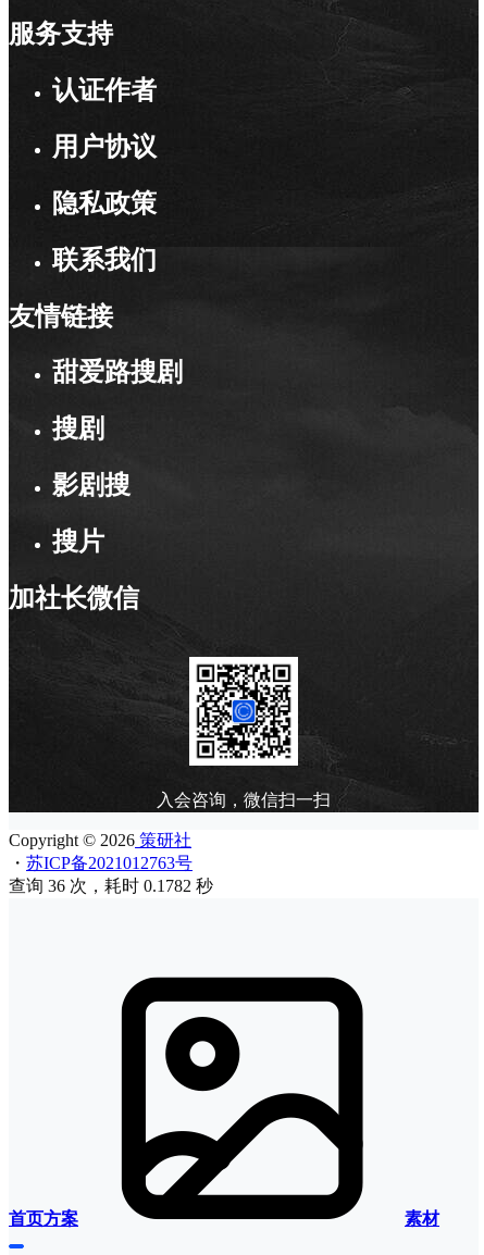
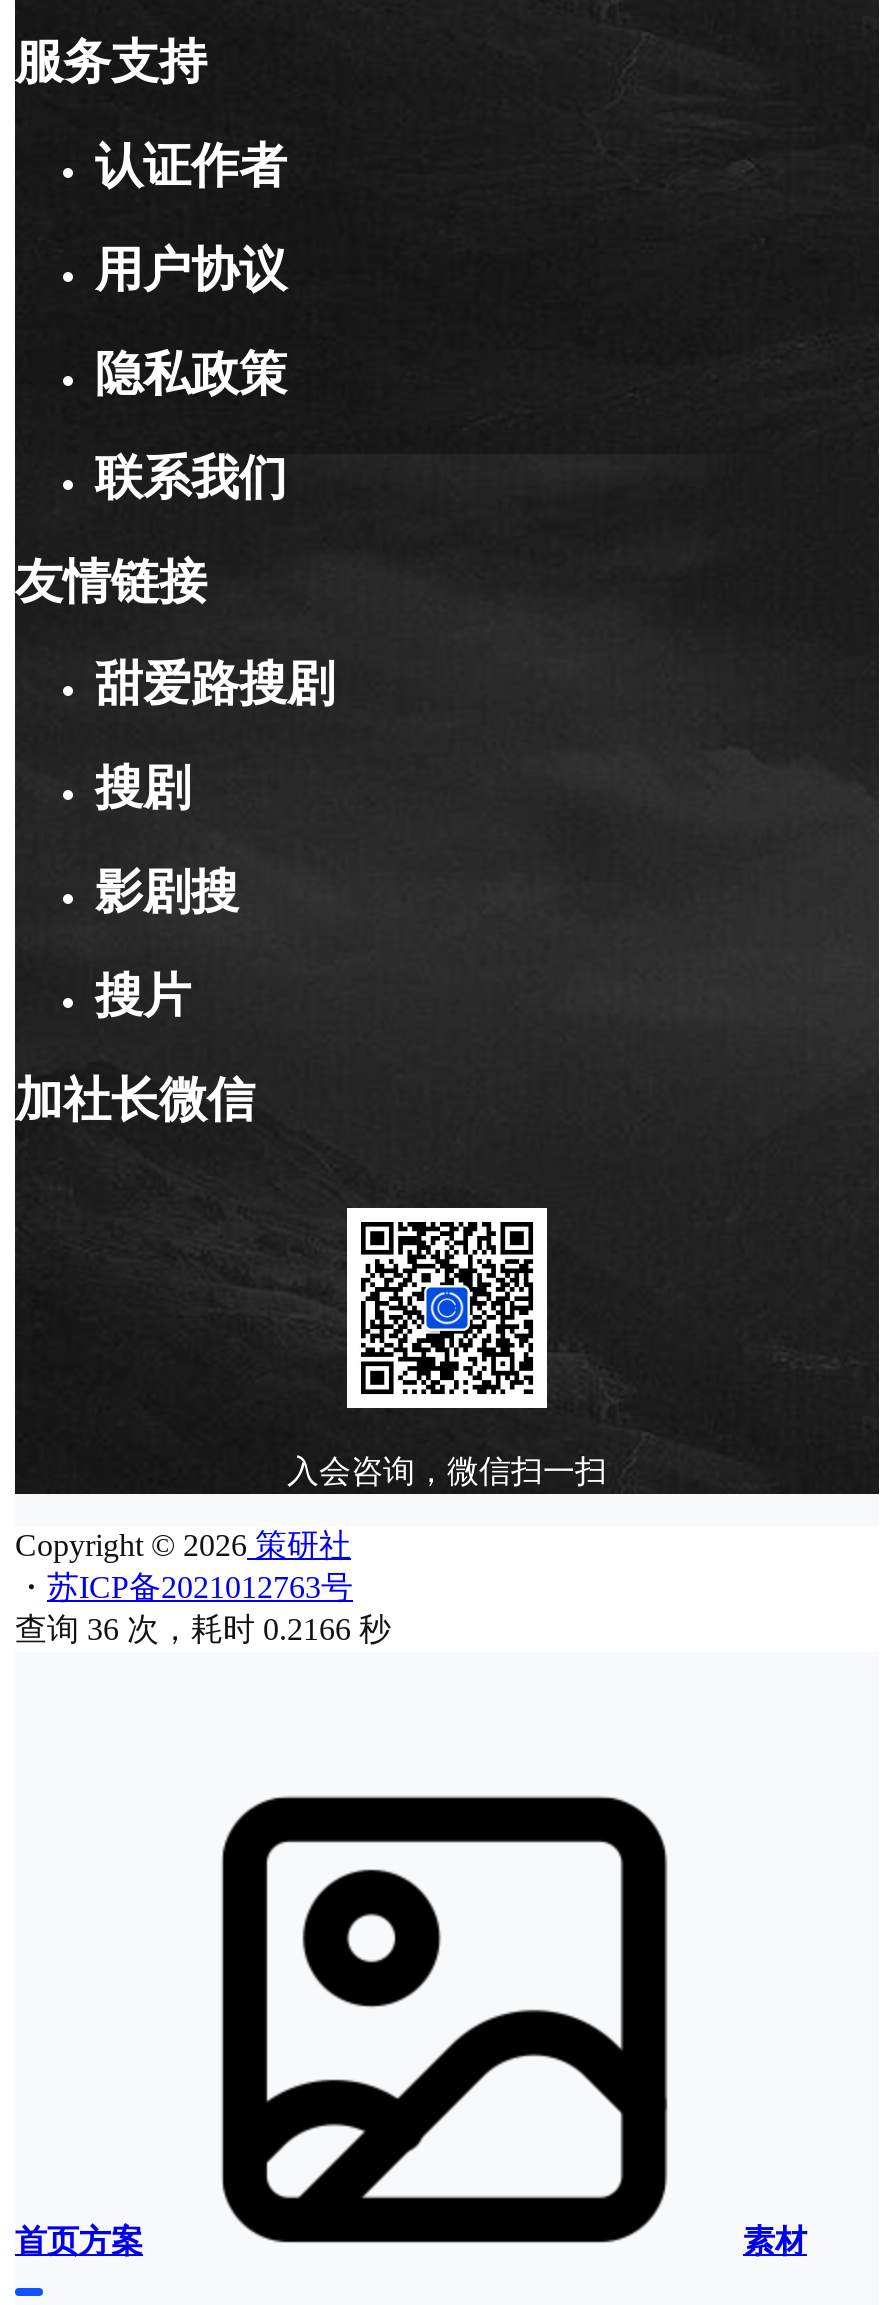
- 查询 36 次，耗时 0.1782 秒
+ 查询 36 次，耗时 0.2166 秒
